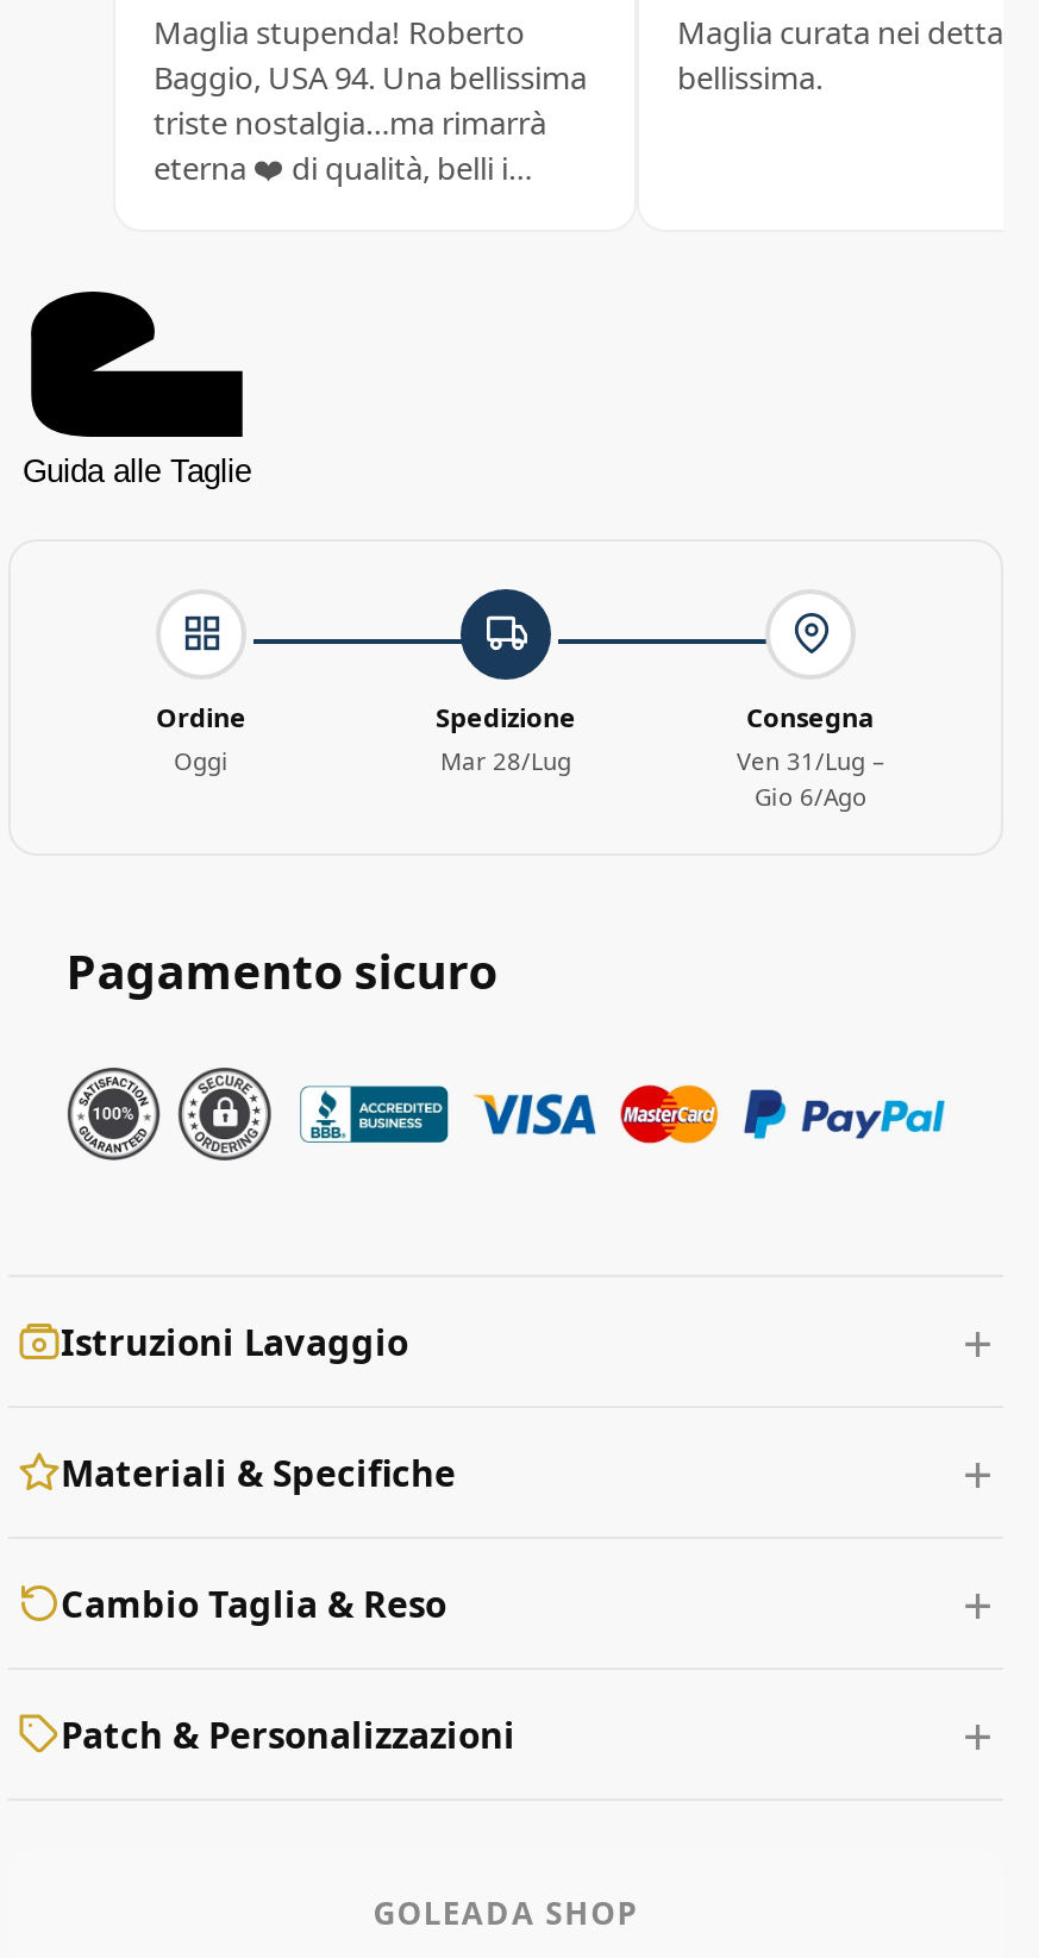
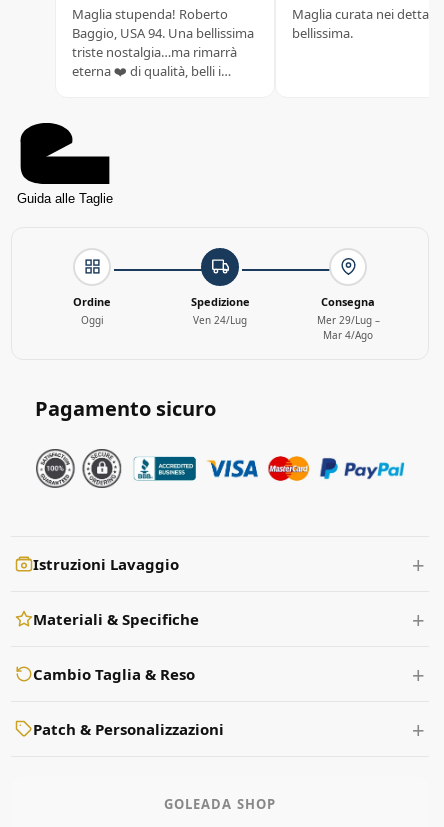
- Mar 28/Lug
+ Ven 24/Lug

- Ven 31/Lug –
- Gio 6/Ago
+ Mer 29/Lug –
+ Mar 4/Ago
